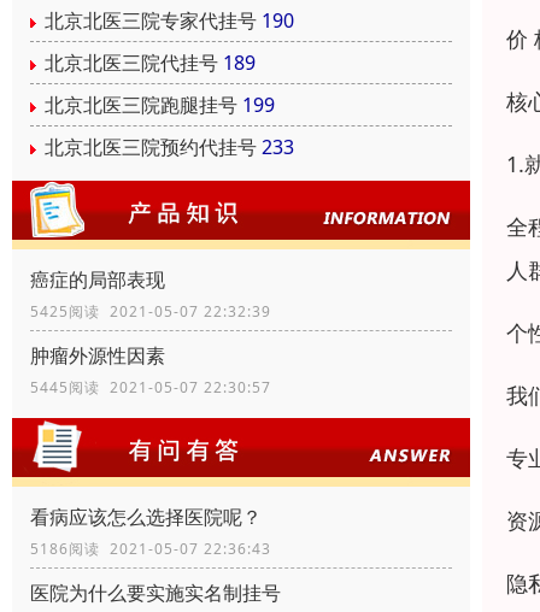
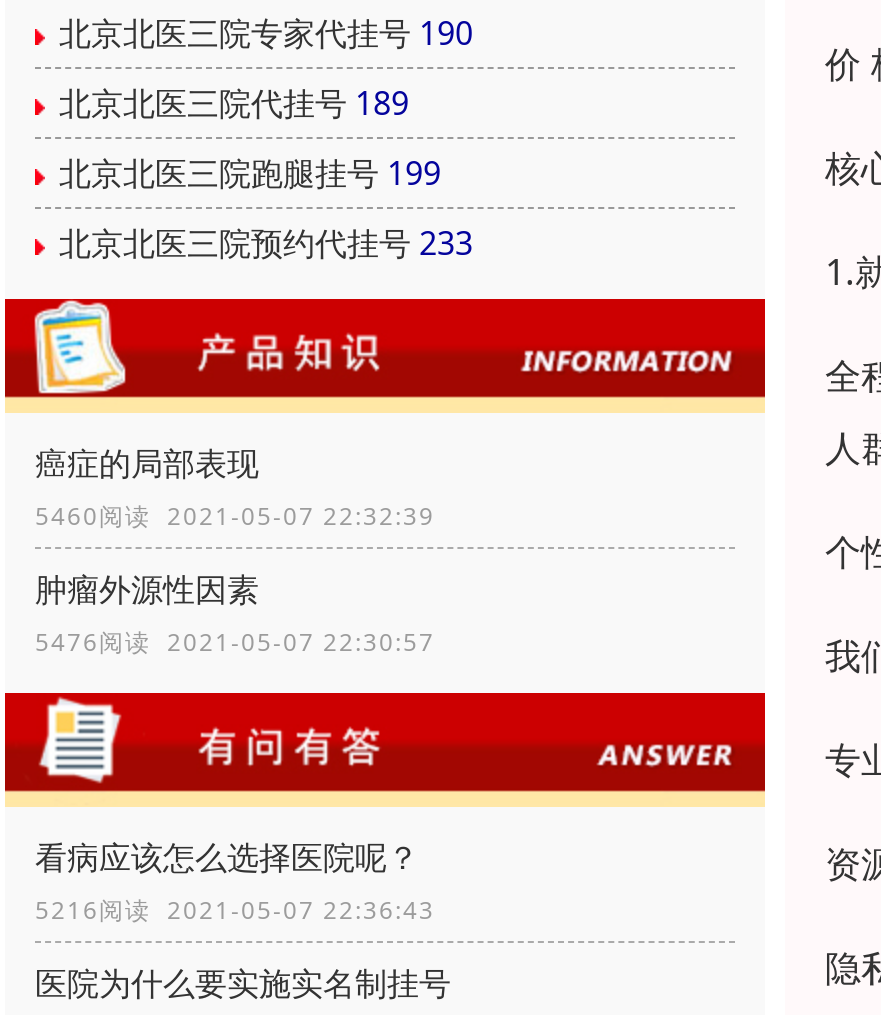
- 5425阅读 2021-05-07 22:32:39
+ 5460阅读 2021-05-07 22:32:39

- 5445阅读 2021-05-07 22:30:57
+ 5476阅读 2021-05-07 22:30:57

- 5186阅读 2021-05-07 22:36:43
+ 5216阅读 2021-05-07 22:36:43
